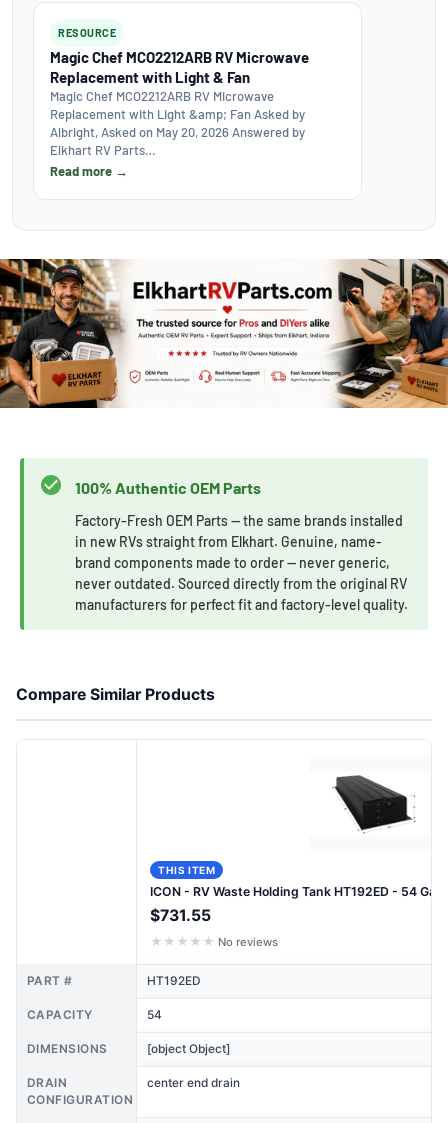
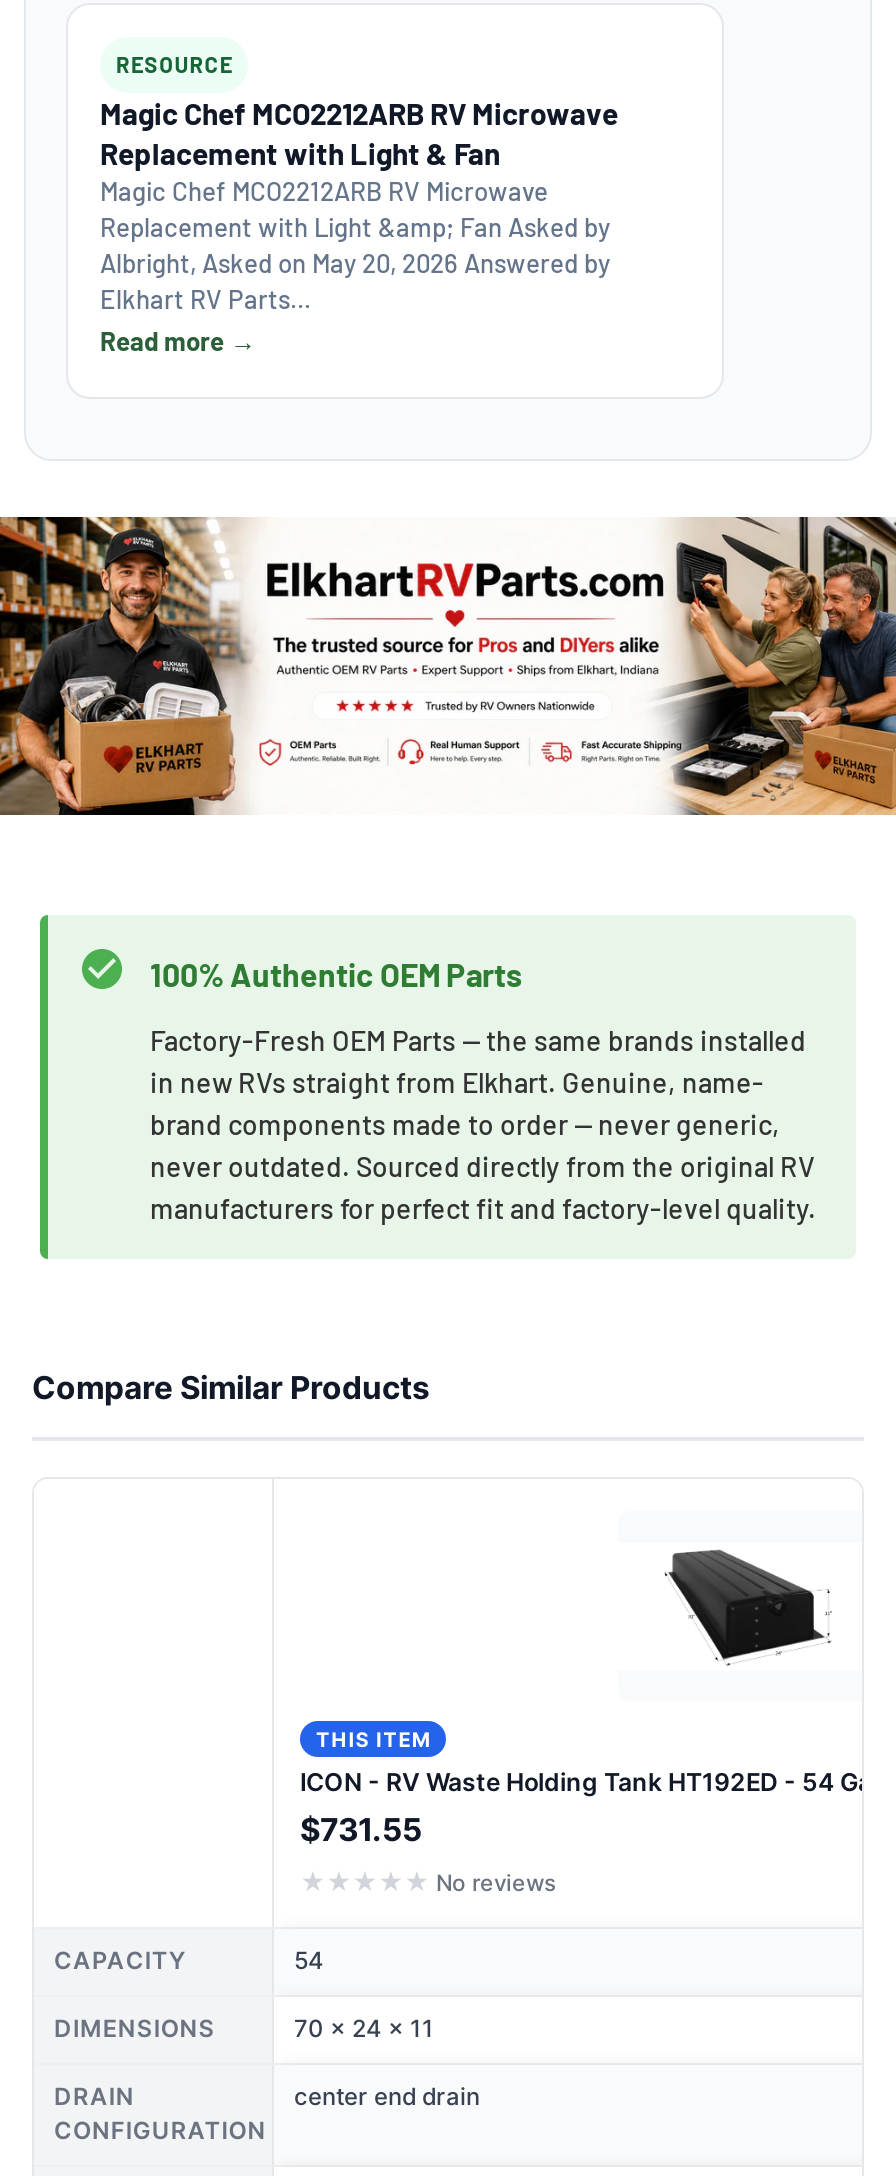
- PART #
- HT192ED

- [object Object]
+ 70 x 24 x 11
